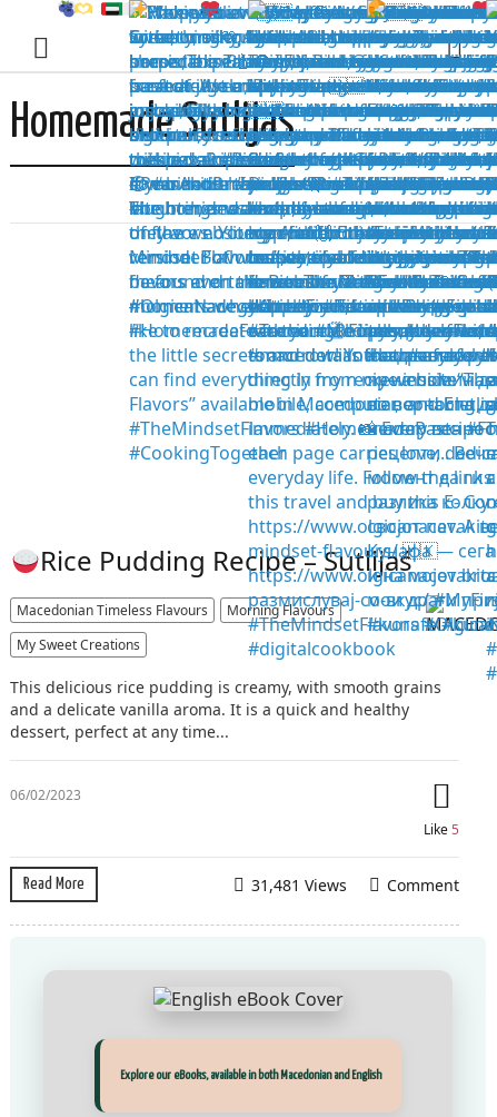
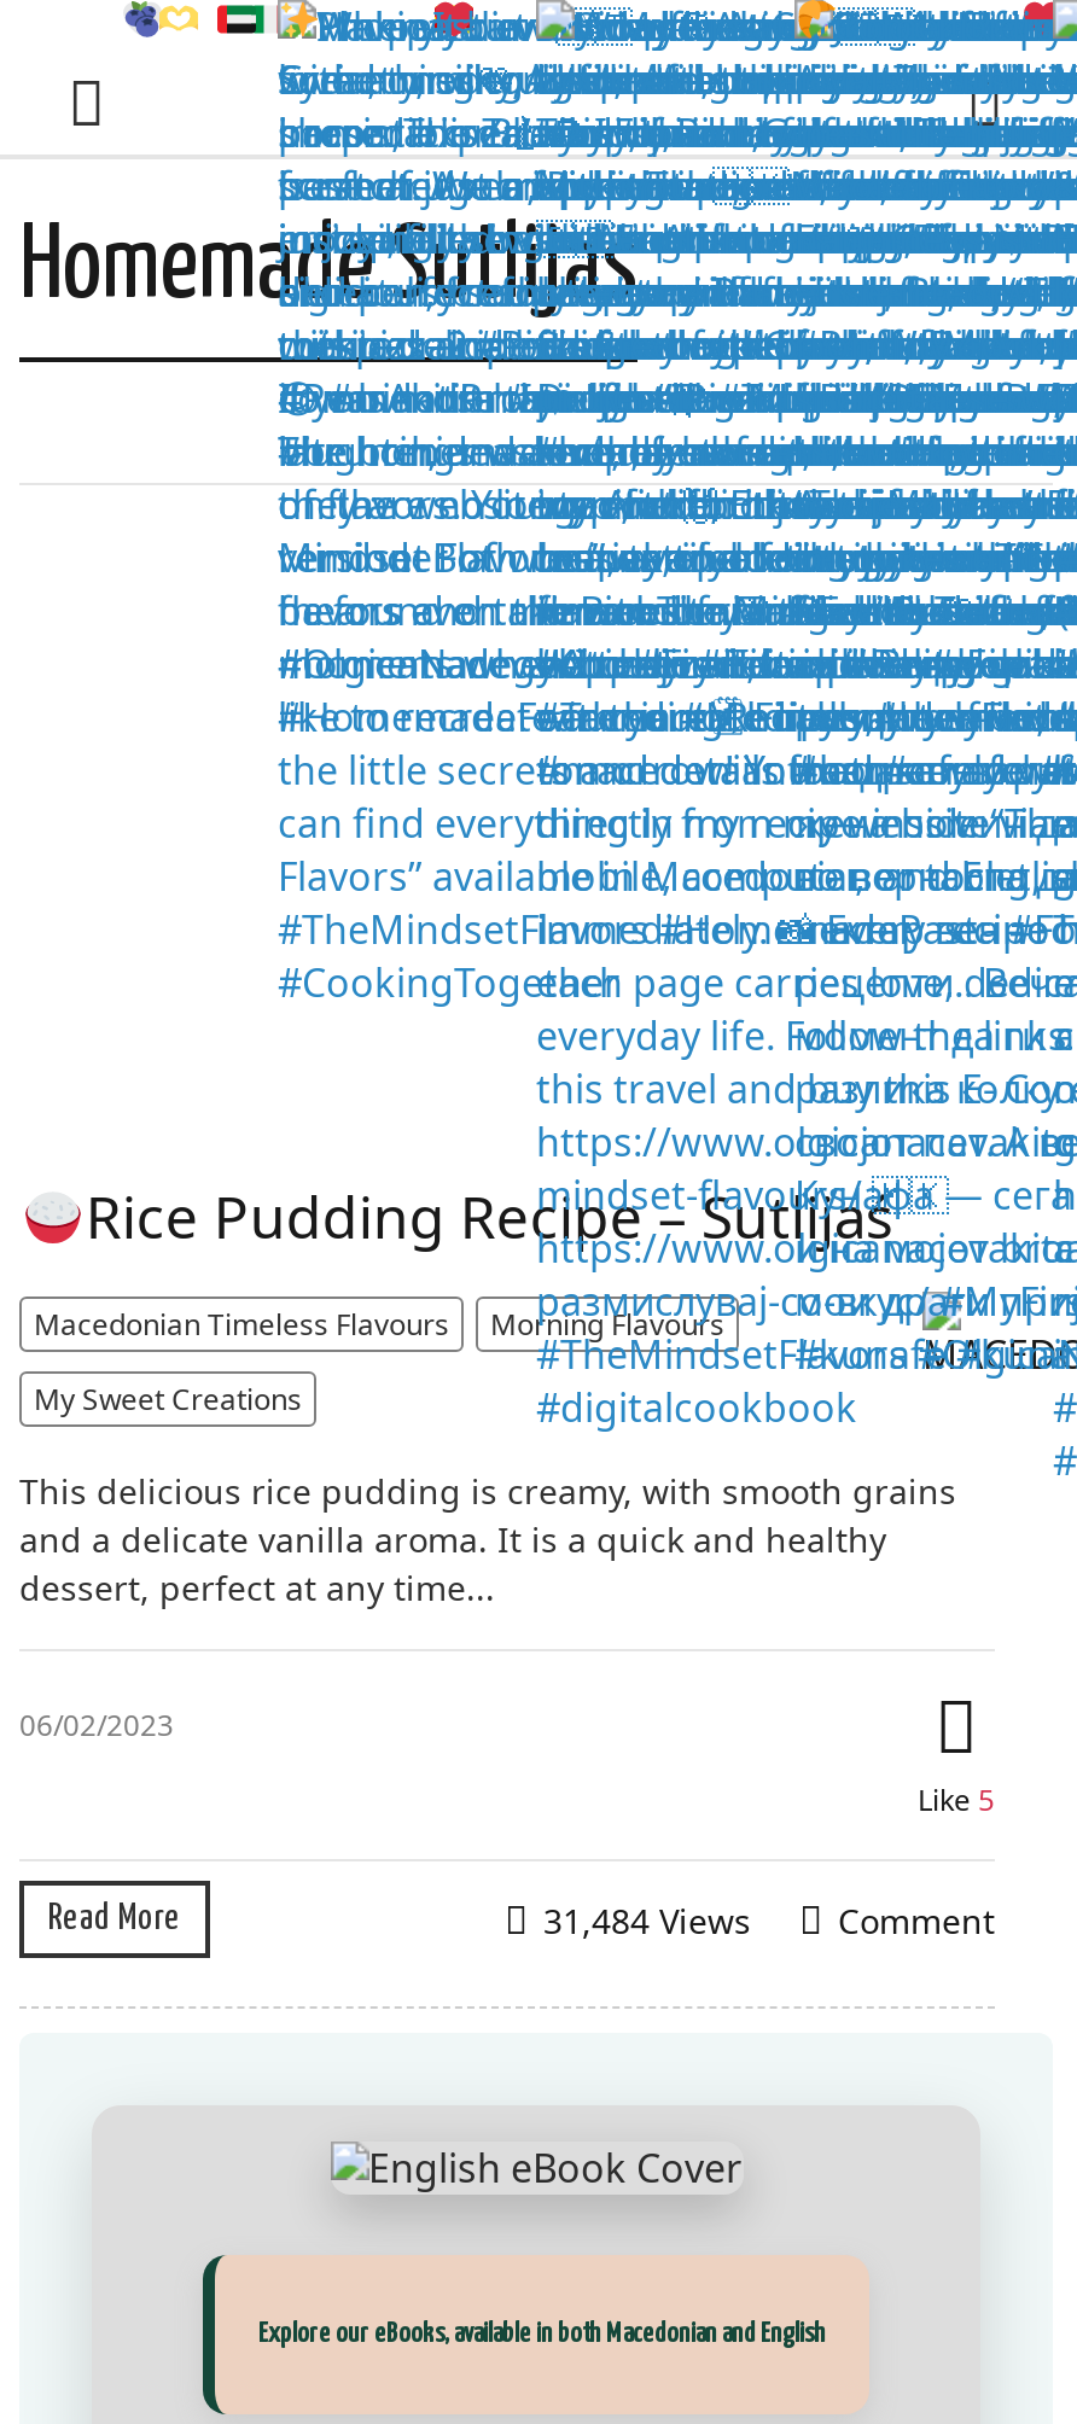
- 31,481 Views Comment
+ 31,484 Views Comment
